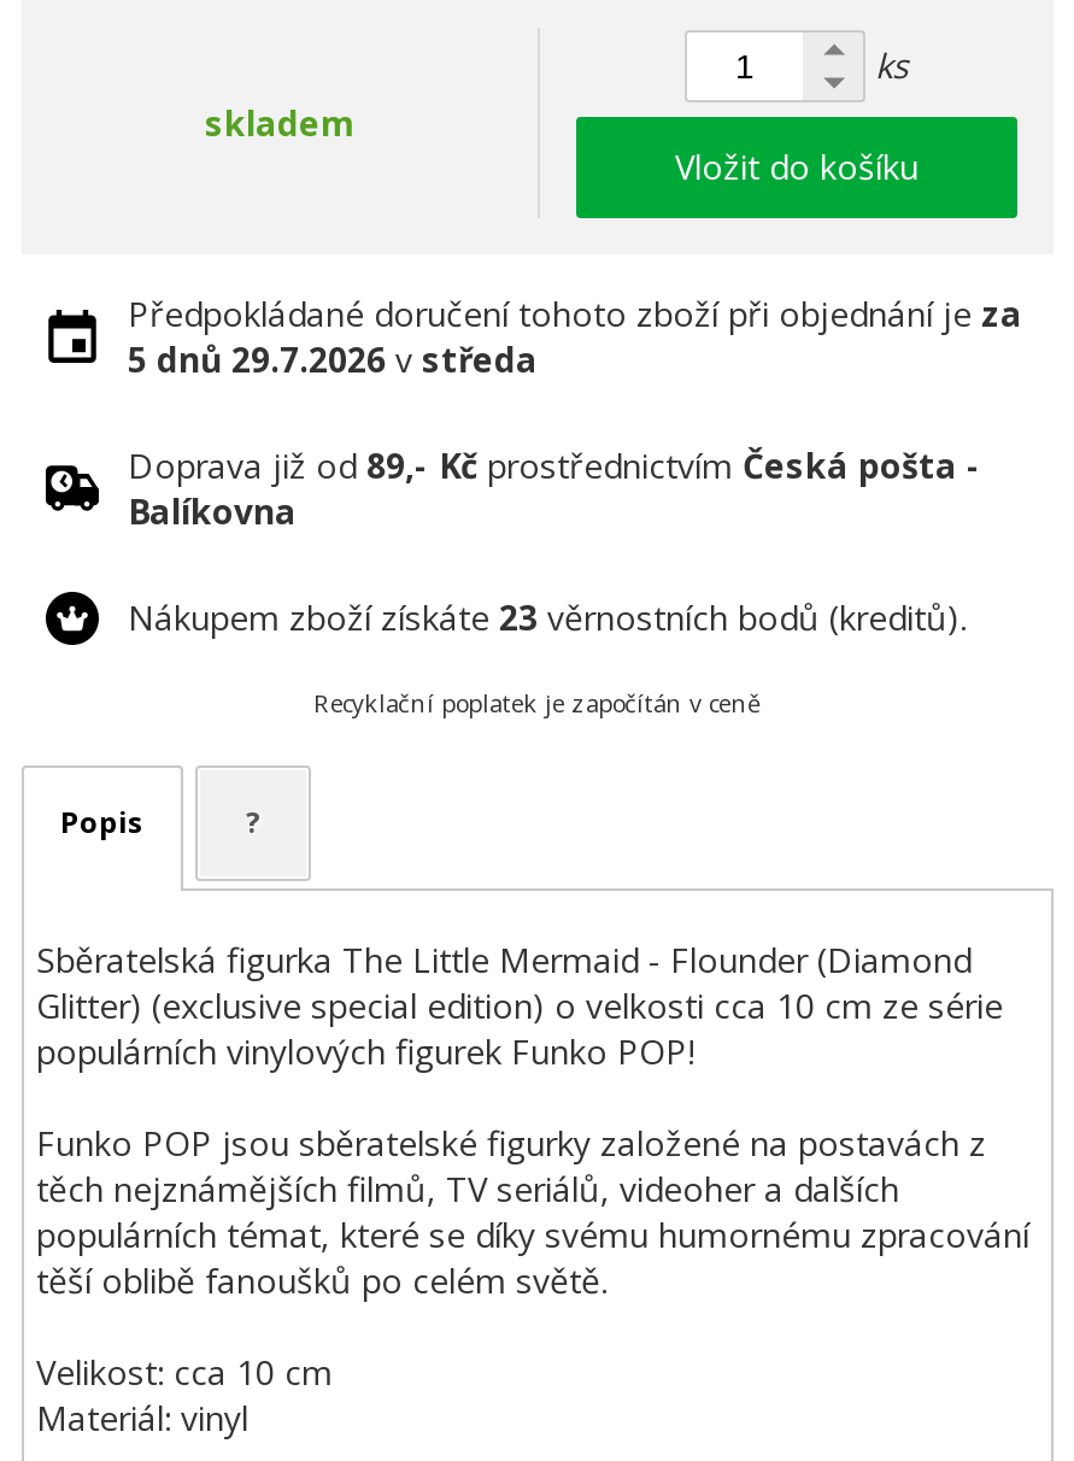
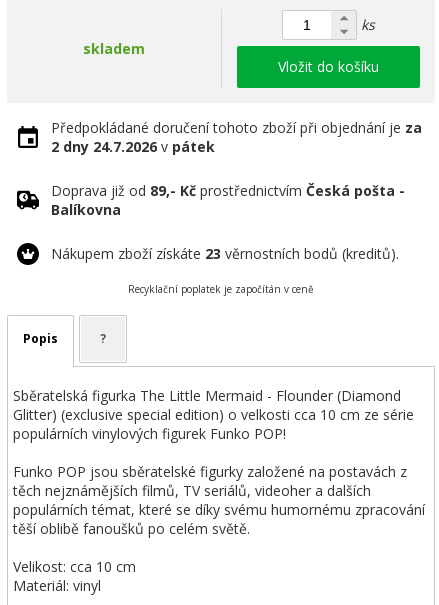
- 5 dnů 29.7.2026 v středa
+ 2 dny 24.7.2026 v pátek
